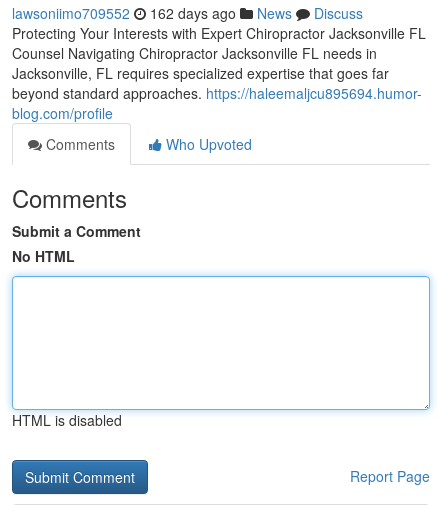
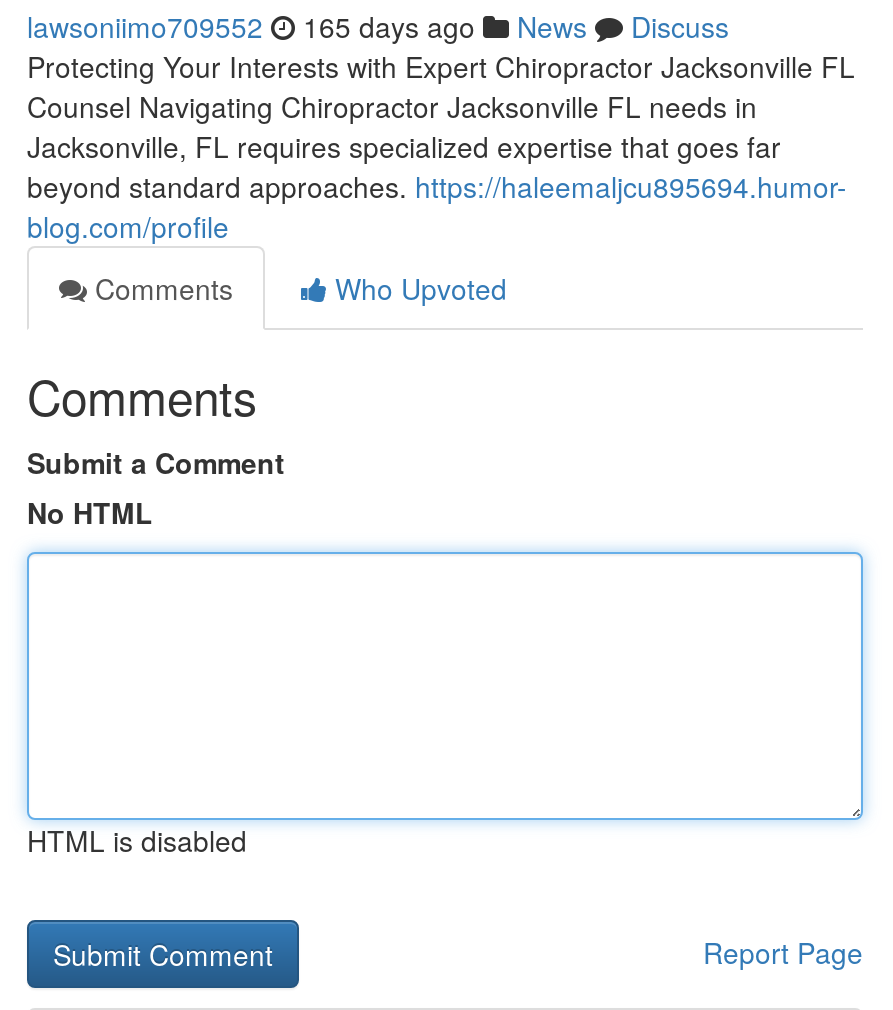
- lawsoniimo709552 162 days ago News Discuss
+ lawsoniimo709552 165 days ago News Discuss
